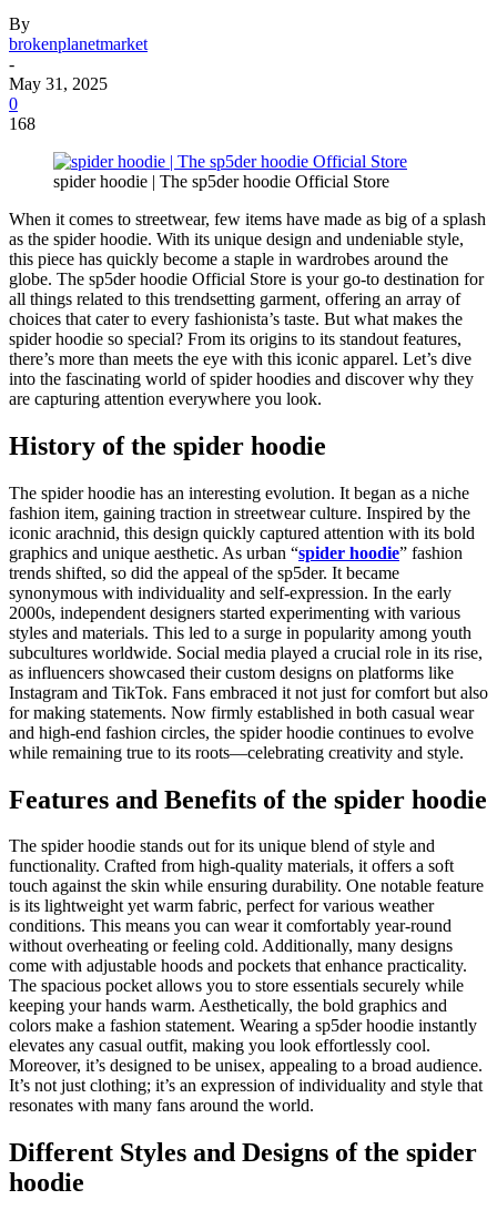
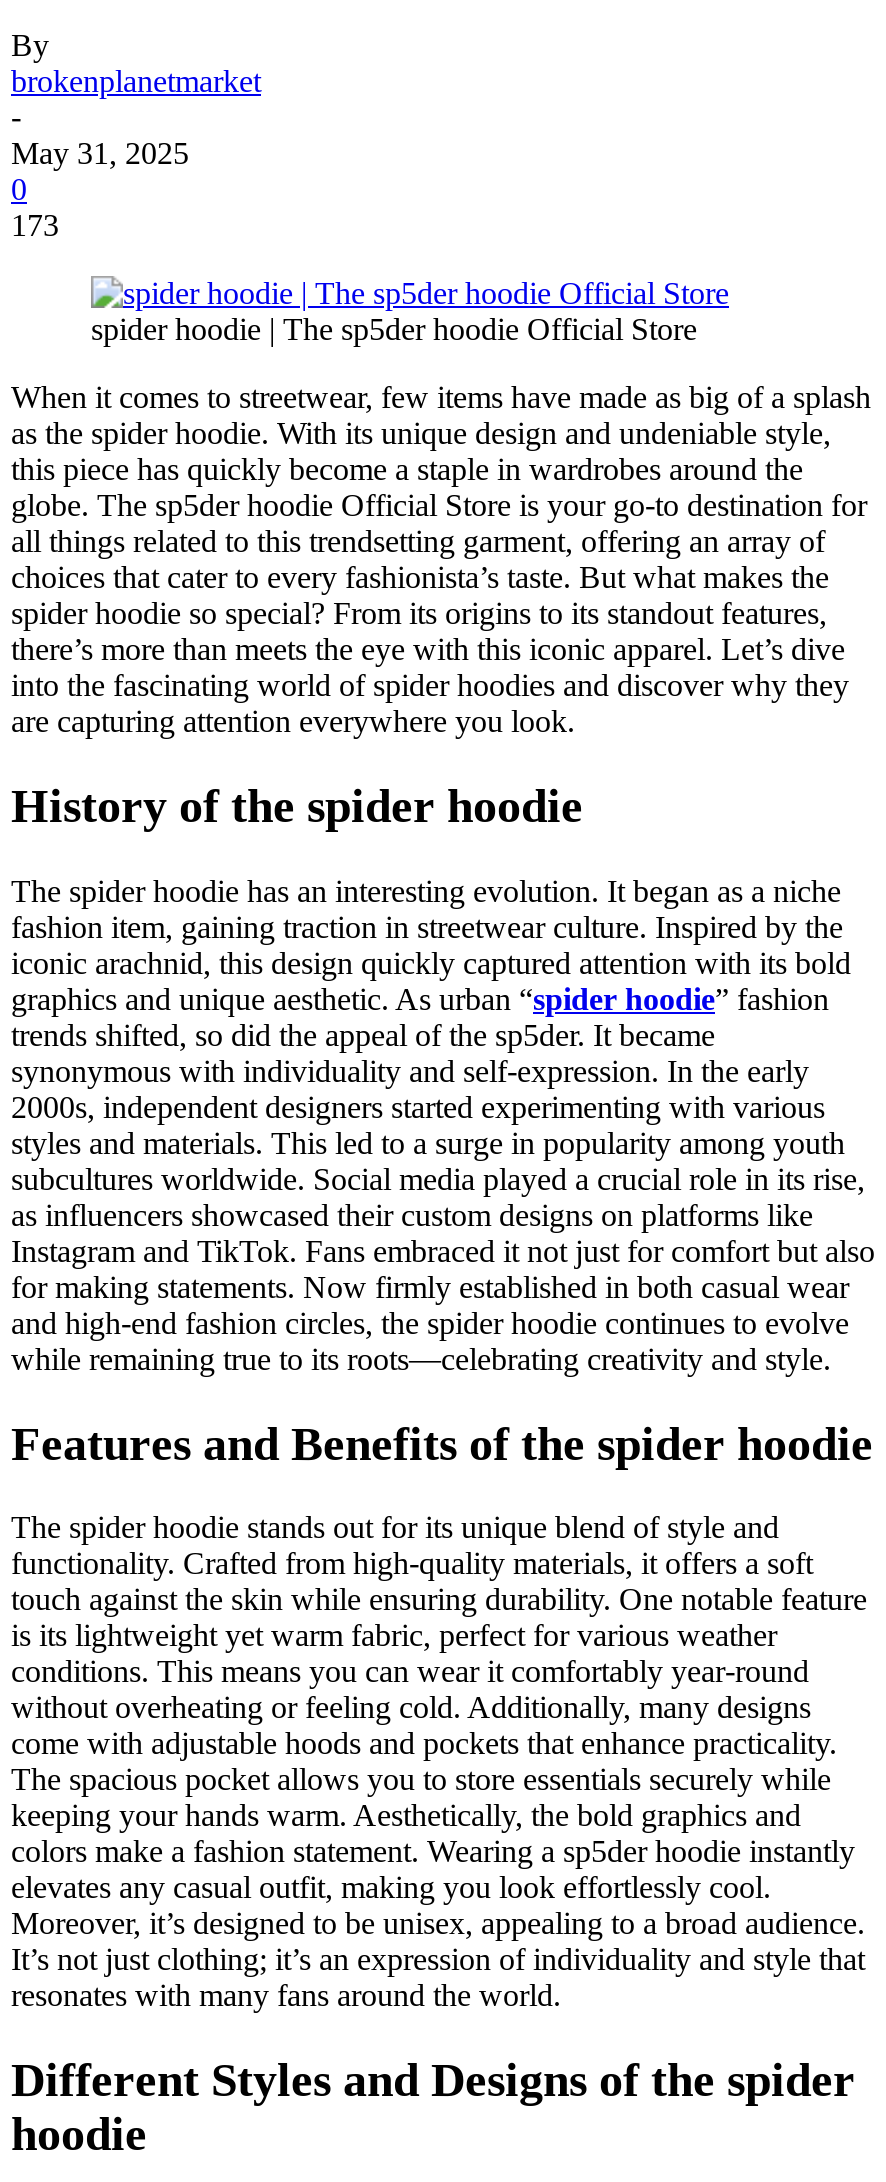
- 168
+ 173
